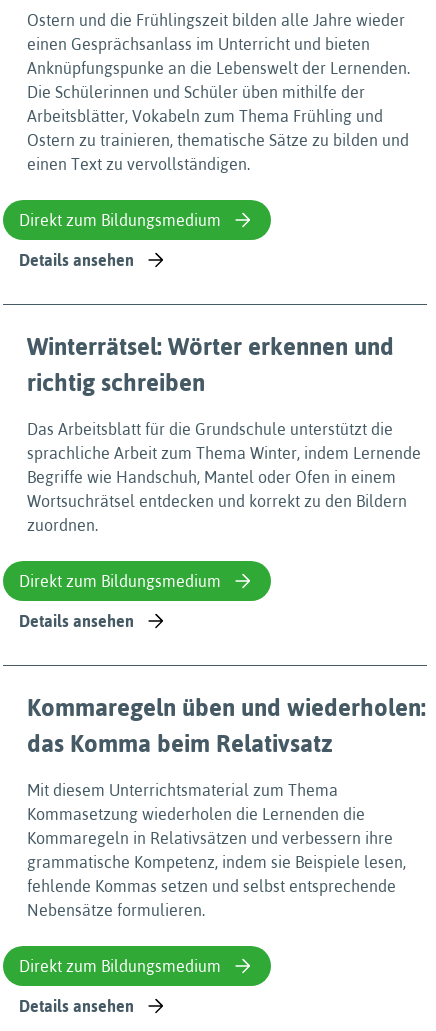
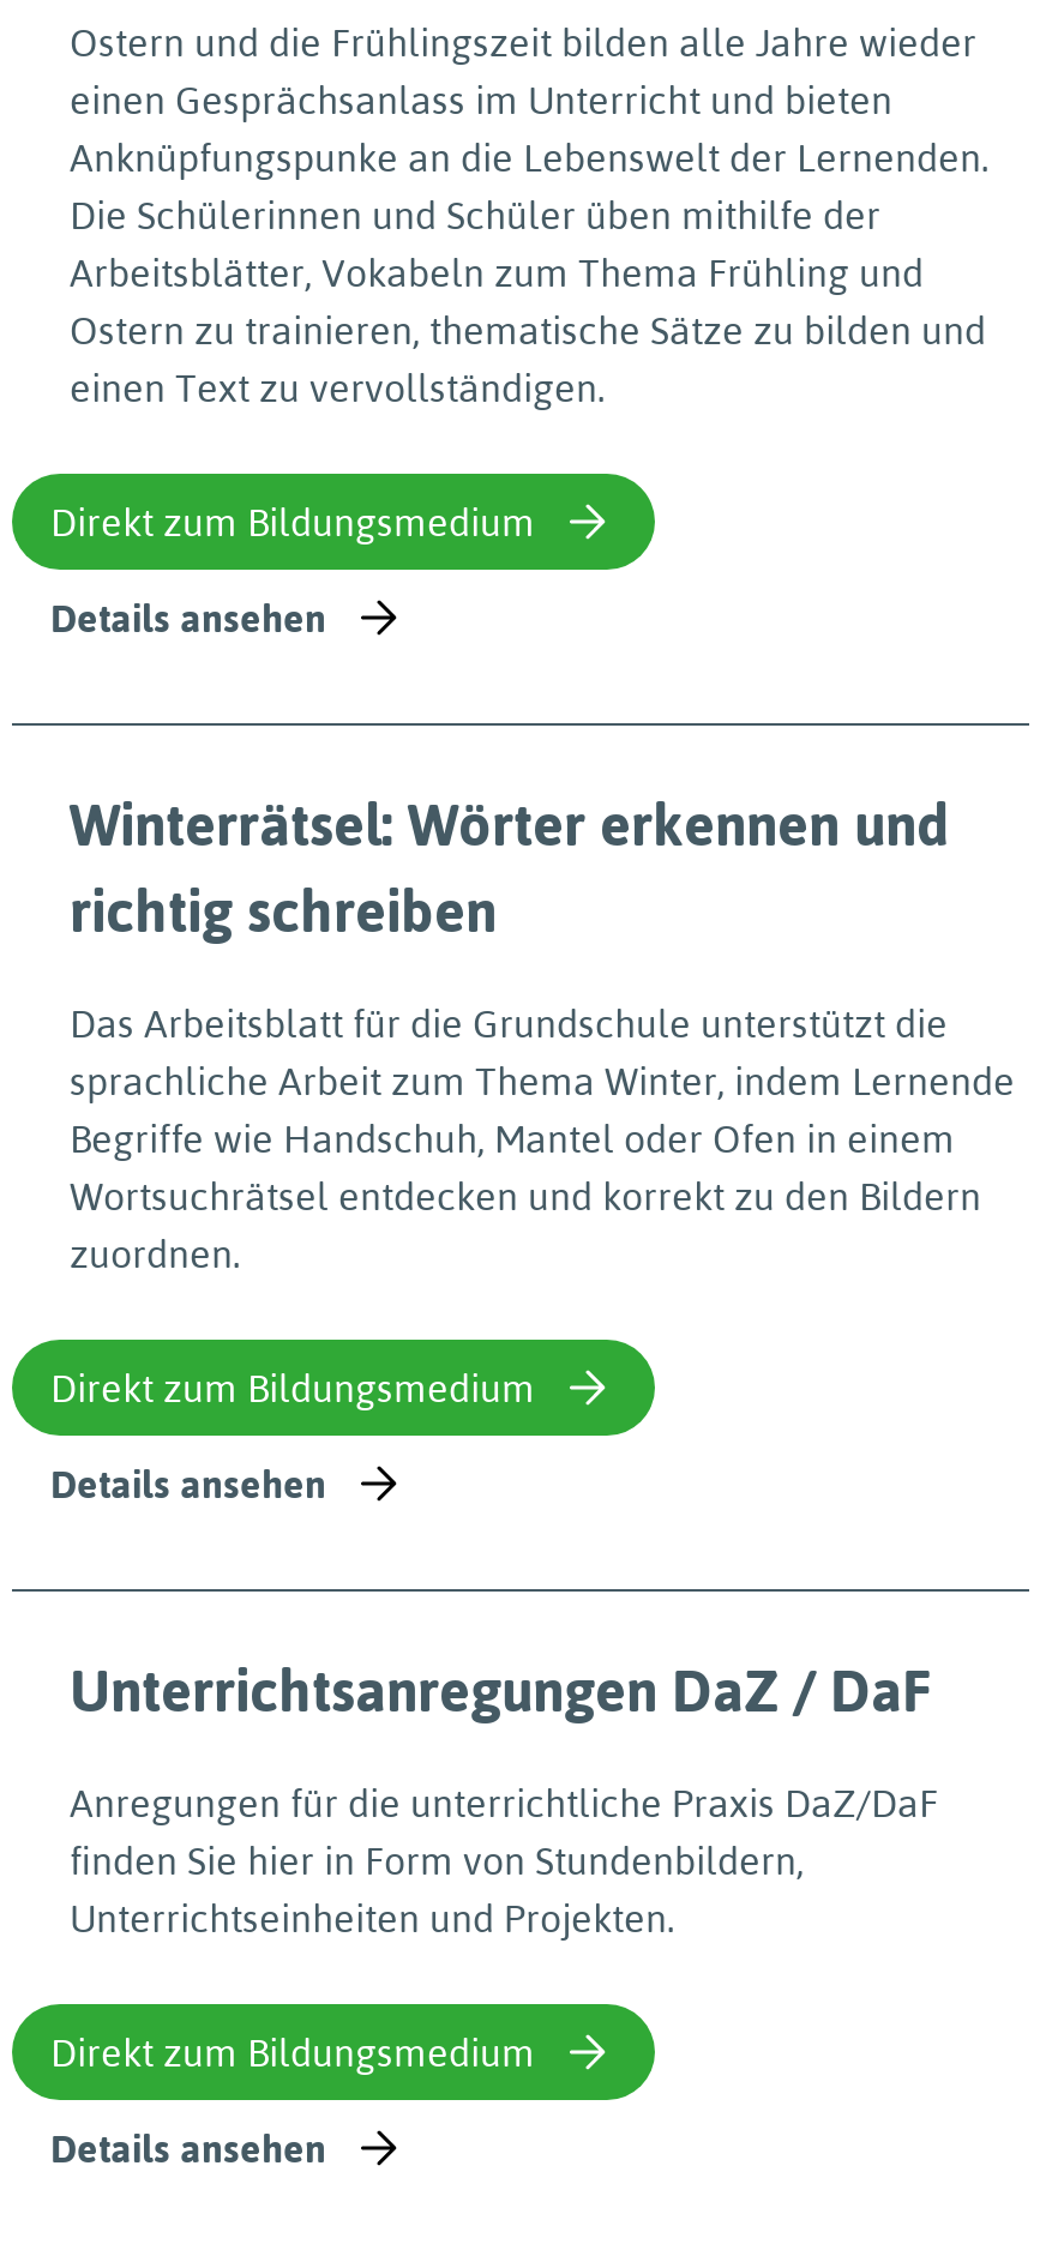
- Kommaregeln üben und wiederholen:
- das Komma beim Relativsatz
+ Unterrichtsanregungen DaZ / DaF

- Mit diesem Unterrichtsmaterial zum Thema
- Kommasetzung wiederholen die Lernenden die
- Kommaregeln in Relativsätzen und verbessern ihre
- grammatische Kompetenz, indem sie Beispiele lesen,
- fehlende Kommas setzen und selbst entsprechende
- Nebensätze formulieren.
+ Anregungen für die unterrichtliche Praxis DaZ/DaF
+ finden Sie hier in Form von Stundenbildern,
+ Unterrichtseinheiten und Projekten.
